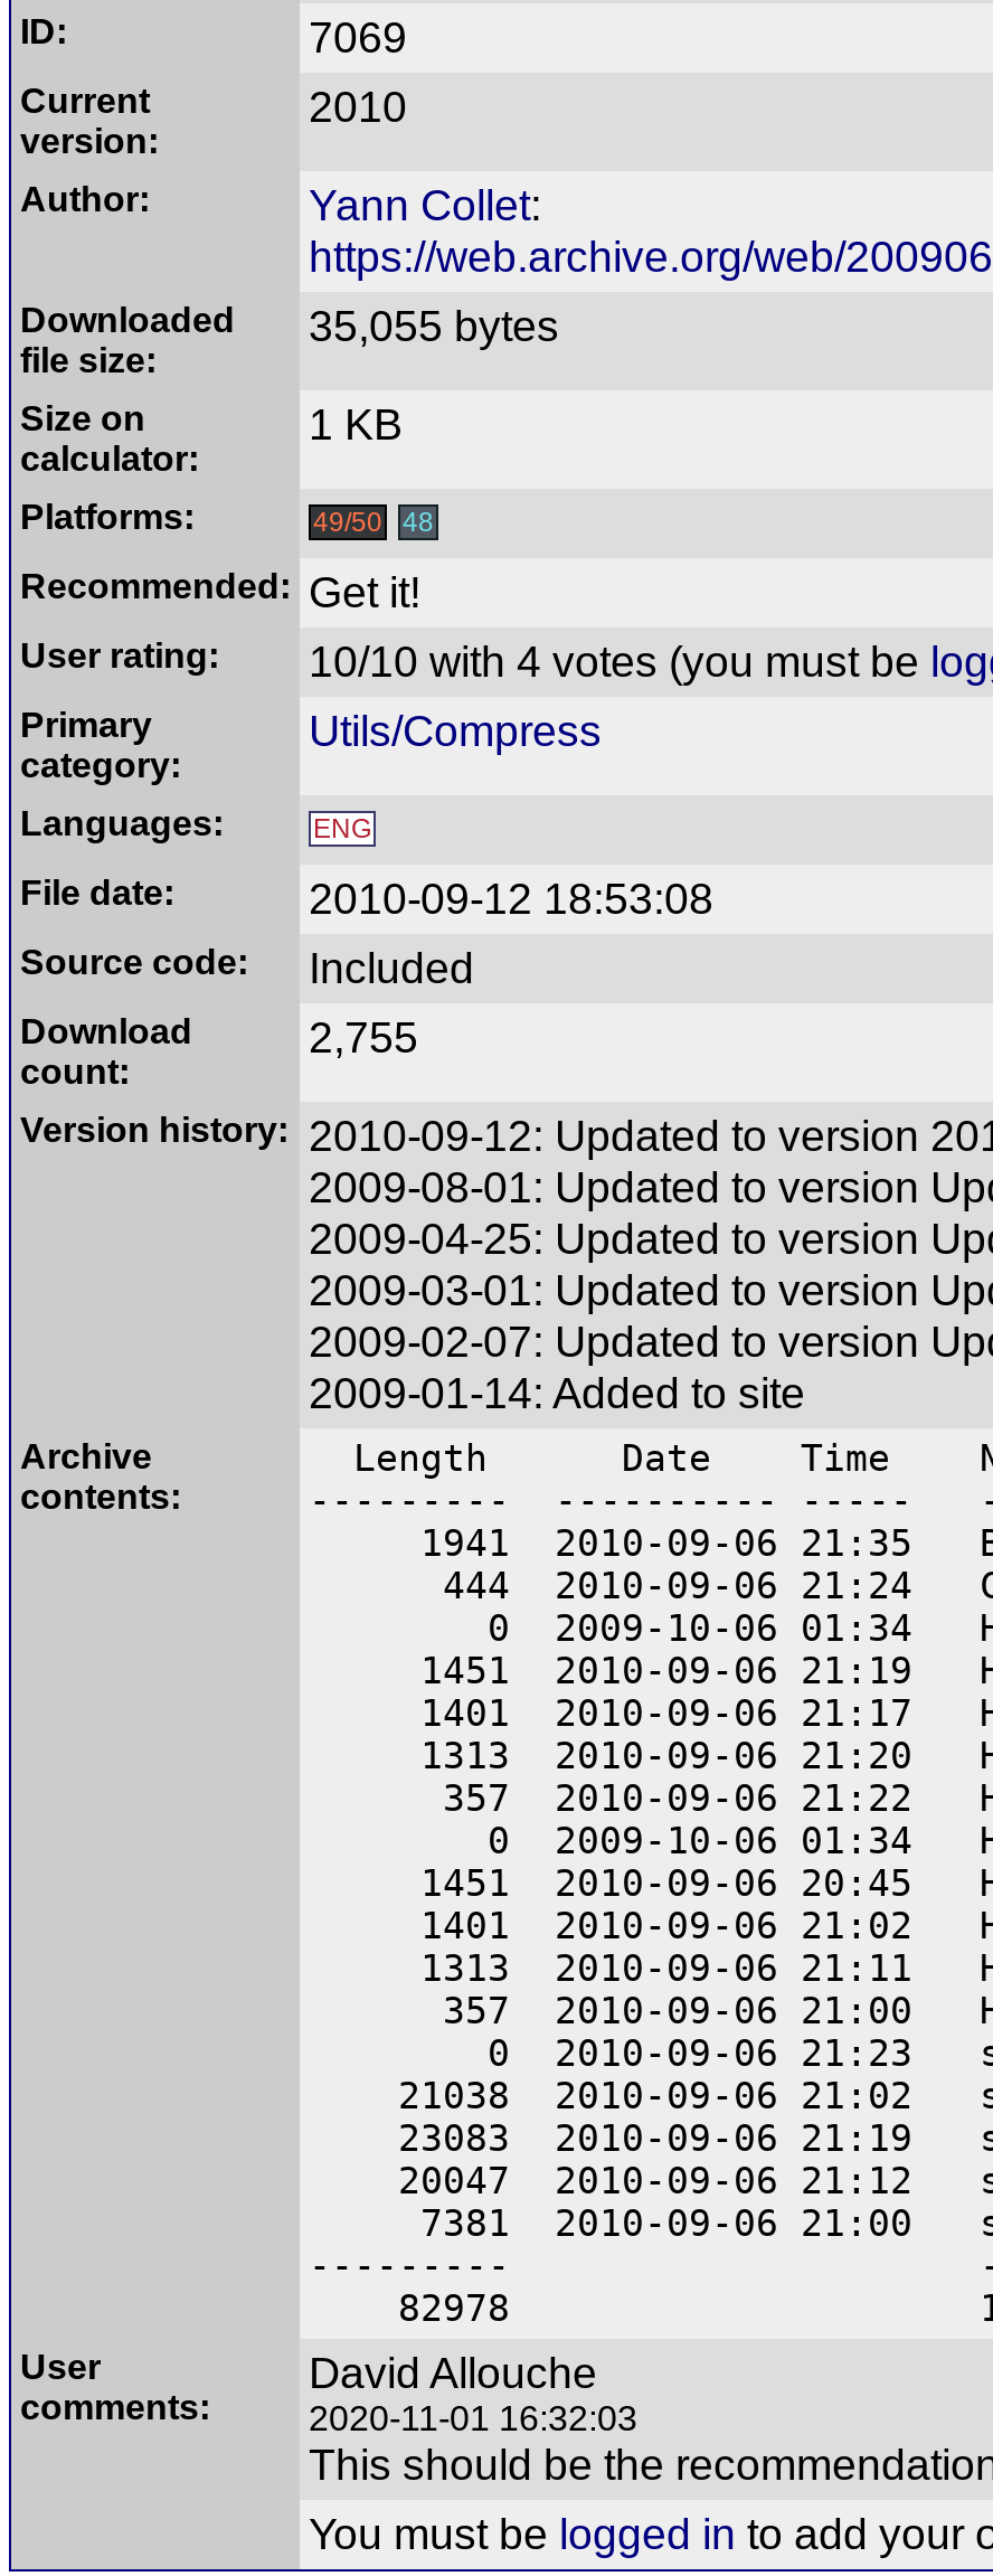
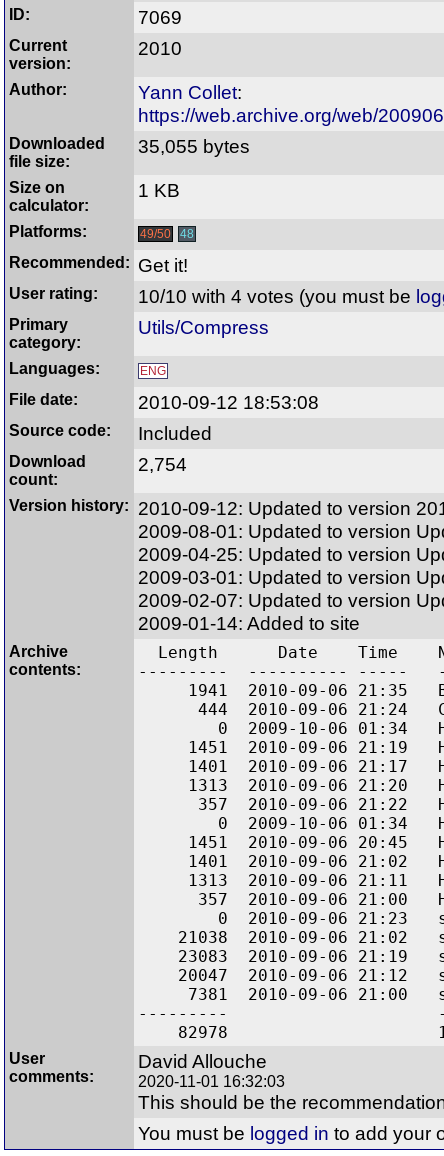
- 2,755
+ 2,754
